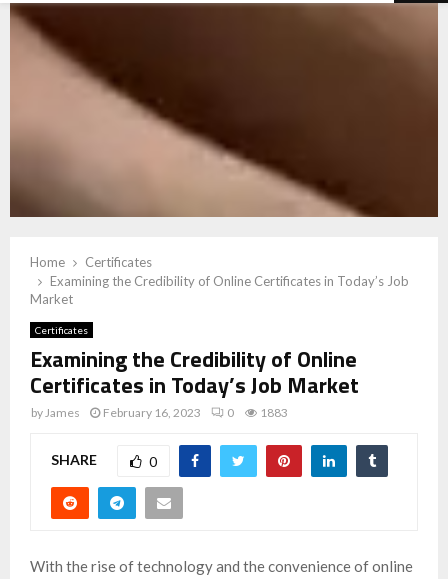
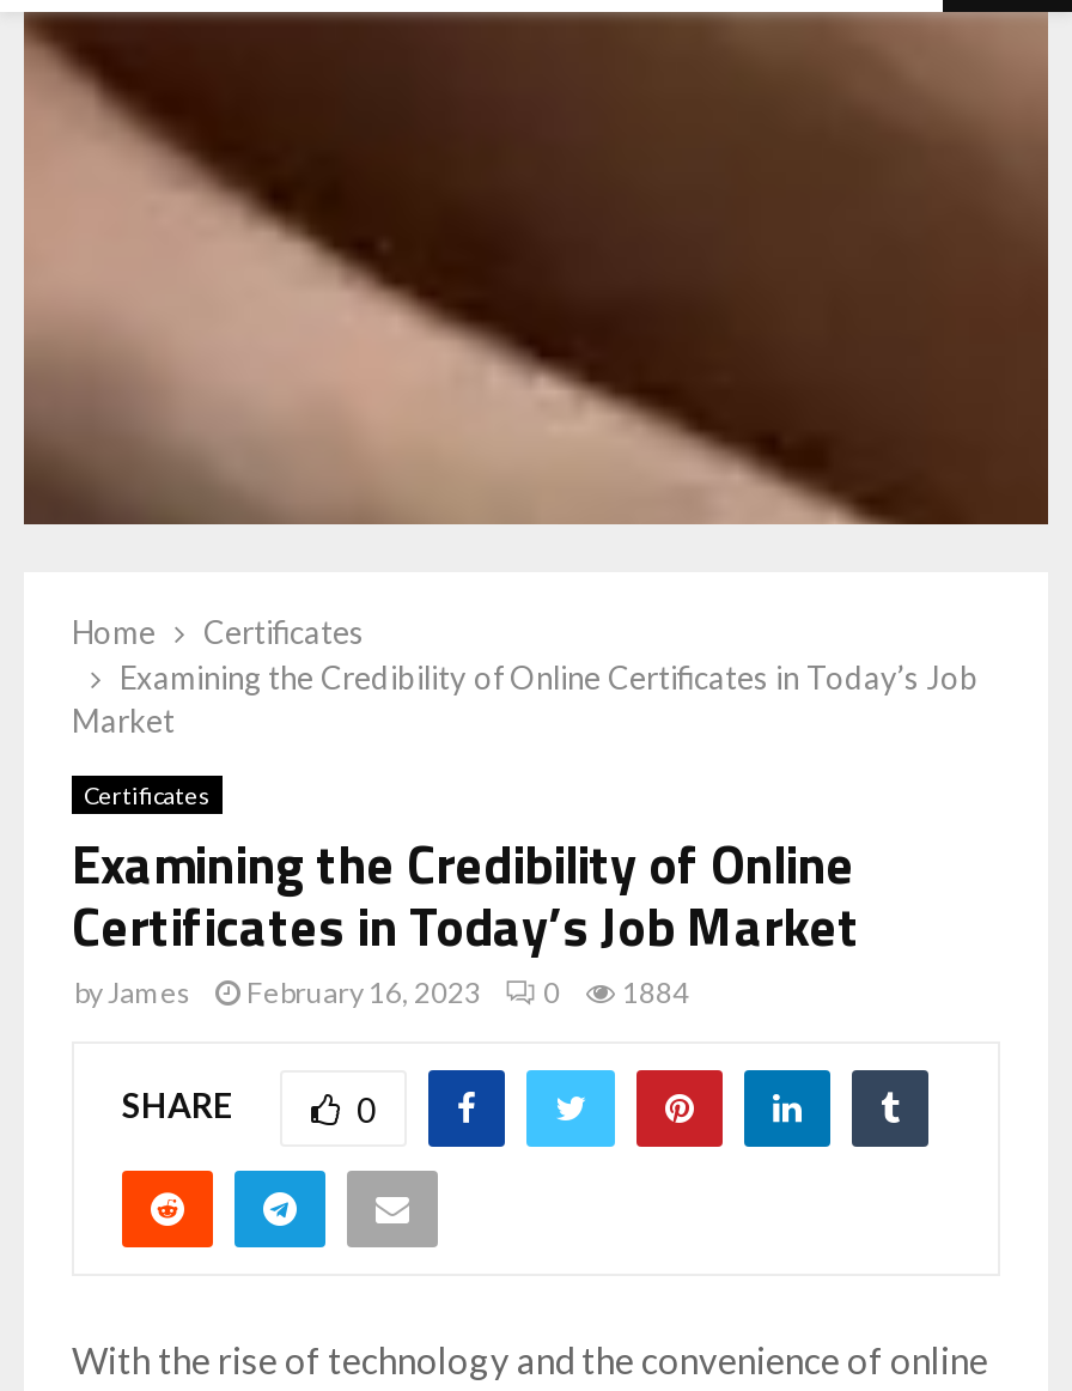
- byJames February 16, 2023 0 1883
+ byJames February 16, 2023 0 1884
